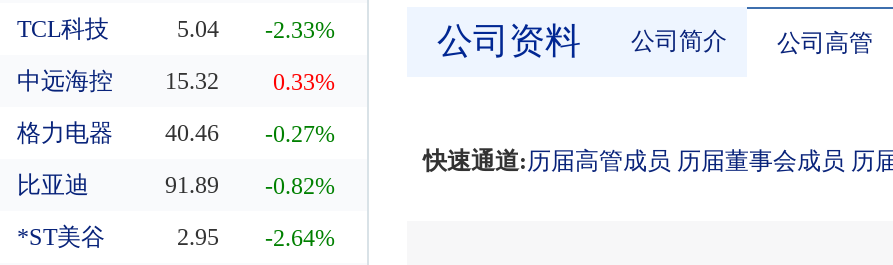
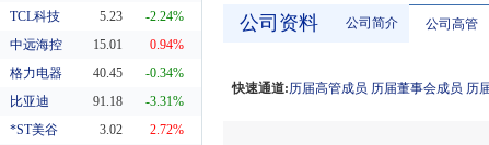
- 5.04
+ 5.23

- -2.33%
+ -2.24%

- 15.32
+ 15.01

- 0.33%
+ 0.94%

- 40.46
+ 40.45

- -0.27%
+ -0.34%

- 91.89
+ 91.18

- -0.82%
+ -3.31%

- 2.95
+ 3.02

- -2.64%
+ 2.72%
